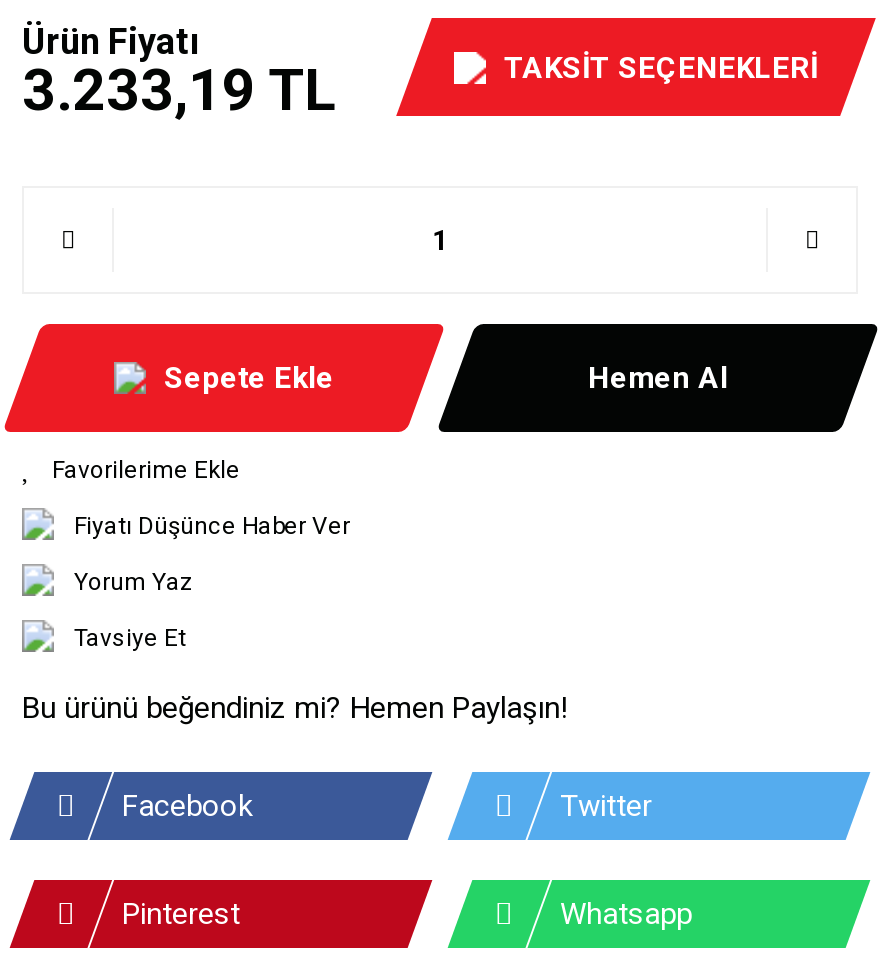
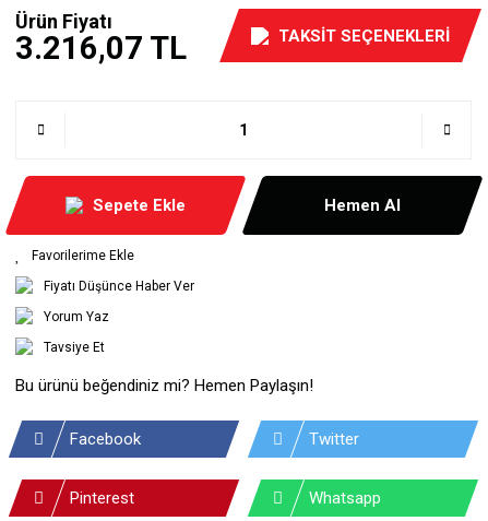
- 3.233,19 TL
+ 3.216,07 TL
